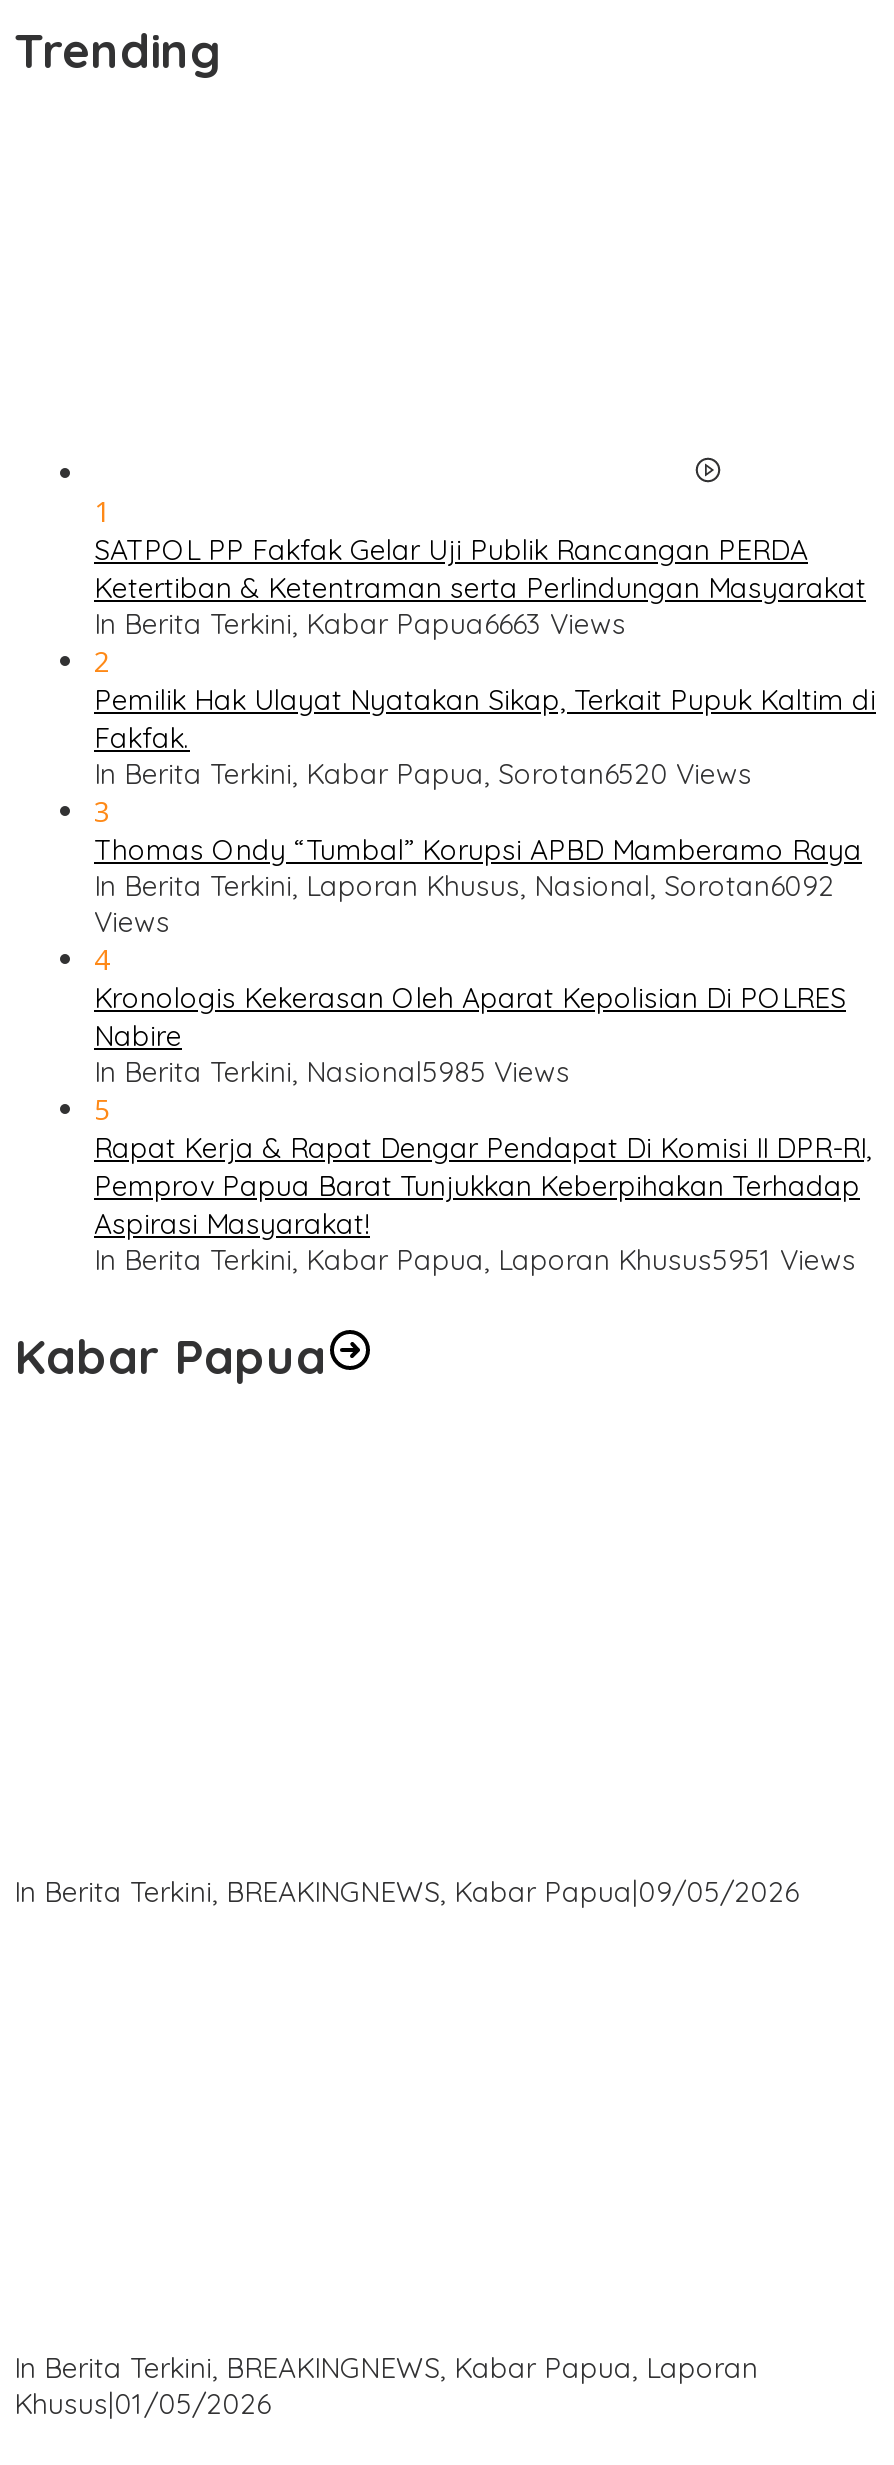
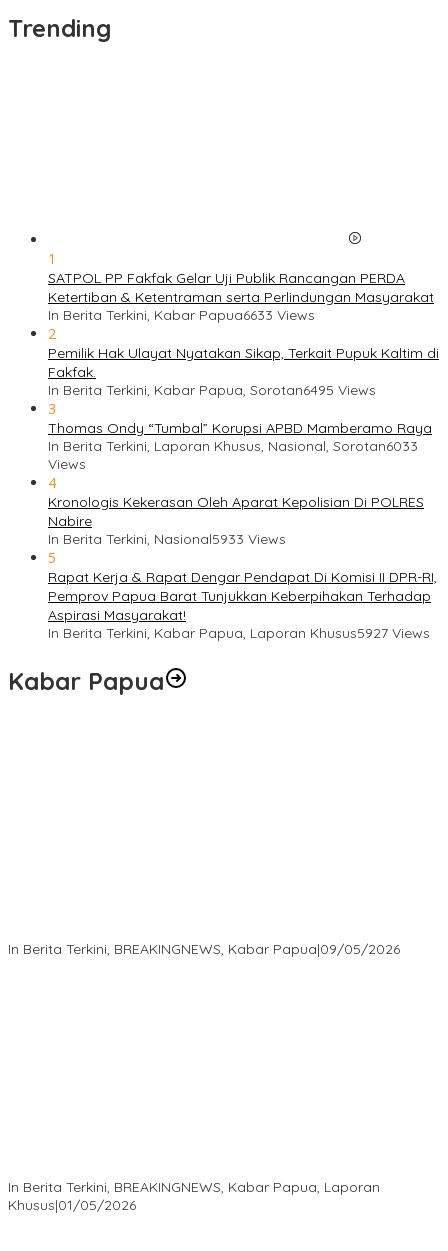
- In Berita Terkini, Kabar Papua6663 Views
+ In Berita Terkini, Kabar Papua6633 Views

- In Berita Terkini, Kabar Papua, Sorotan6520 Views
+ In Berita Terkini, Kabar Papua, Sorotan6495 Views

- In Berita Terkini, Laporan Khusus, Nasional, Sorotan6092
+ In Berita Terkini, Laporan Khusus, Nasional, Sorotan6033

- In Berita Terkini, Nasional5985 Views
+ In Berita Terkini, Nasional5933 Views

- In Berita Terkini, Kabar Papua, Laporan Khusus5951 Views
+ In Berita Terkini, Kabar Papua, Laporan Khusus5927 Views
